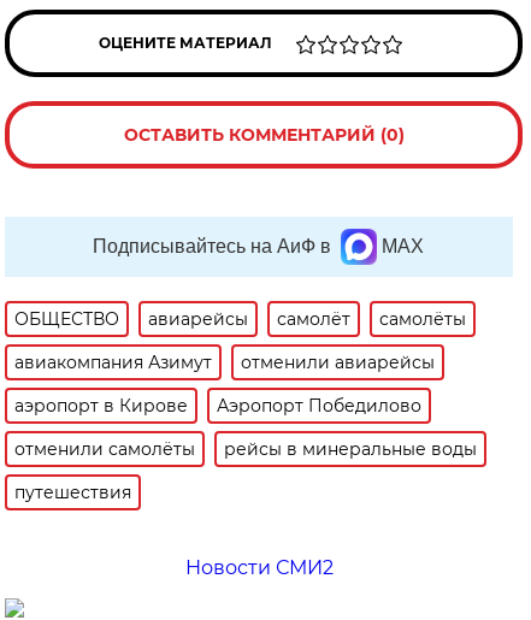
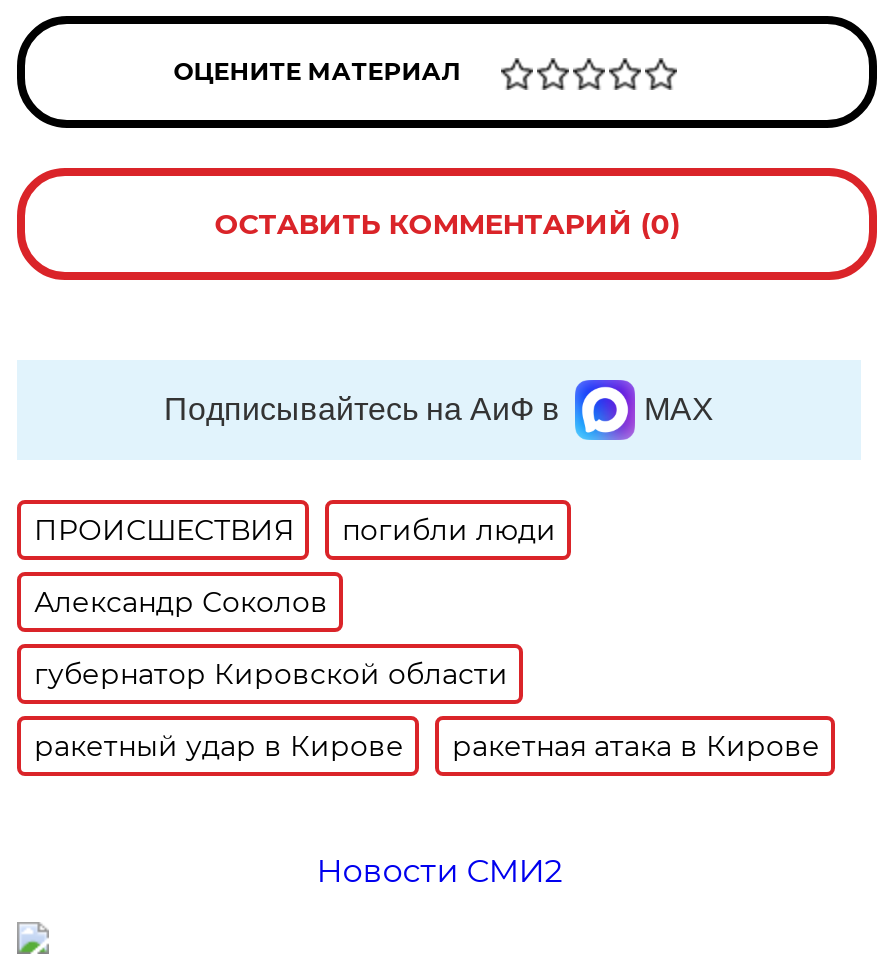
- ОБЩЕСТВО
- авиарейсы
- самолёт
- самолёты
- авиакомпания Азимут
- отменили авиарейсы
- аэропорт в Кирове
- Аэропорт Победилово
- отменили самолёты
- рейсы в минеральные воды
- путешествия
+ ПРОИСШЕСТВИЯ
+ погибли люди
+ Александр Соколов
+ губернатор Кировской области
+ ракетный удар в Кирове
+ ракетная атака в Кирове
